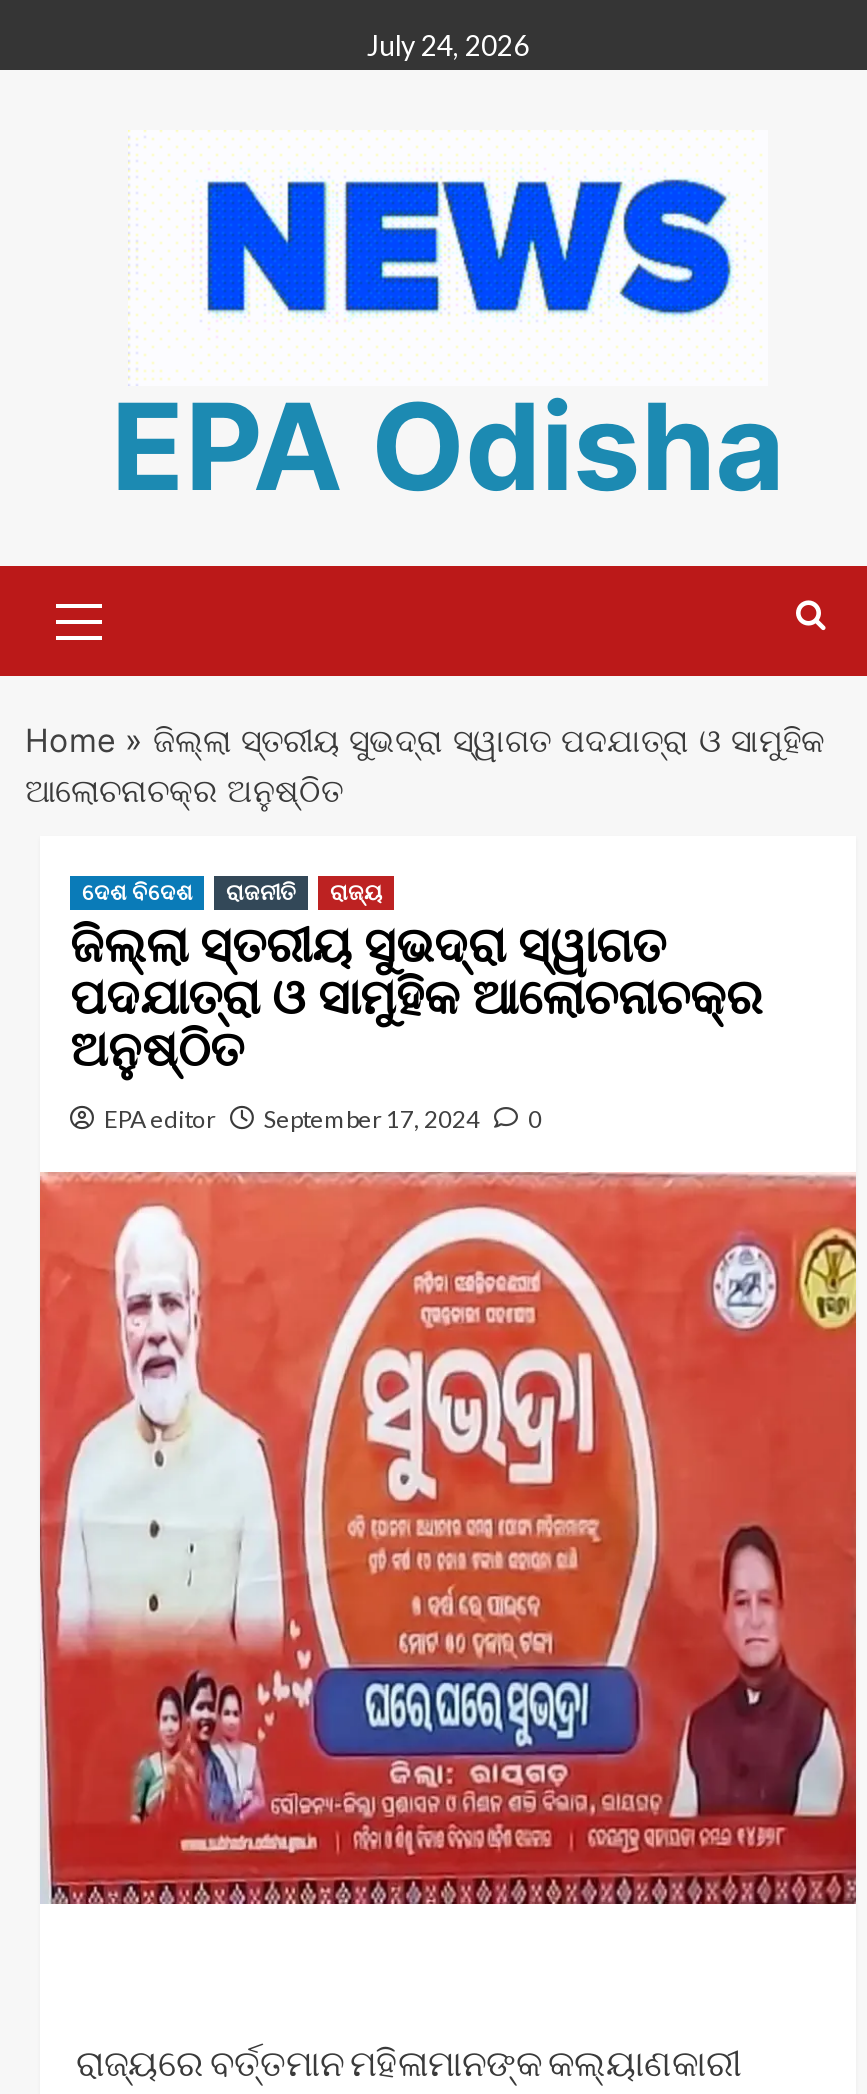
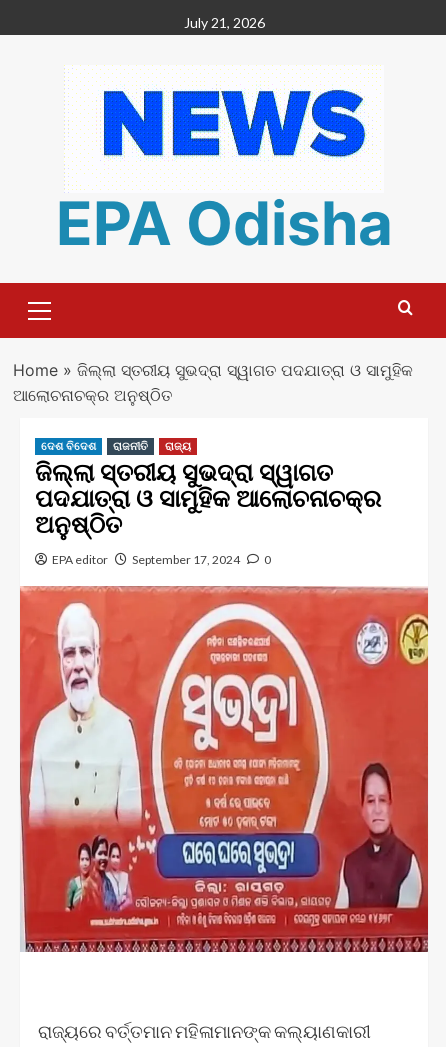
- July 24, 2026
+ July 21, 2026
